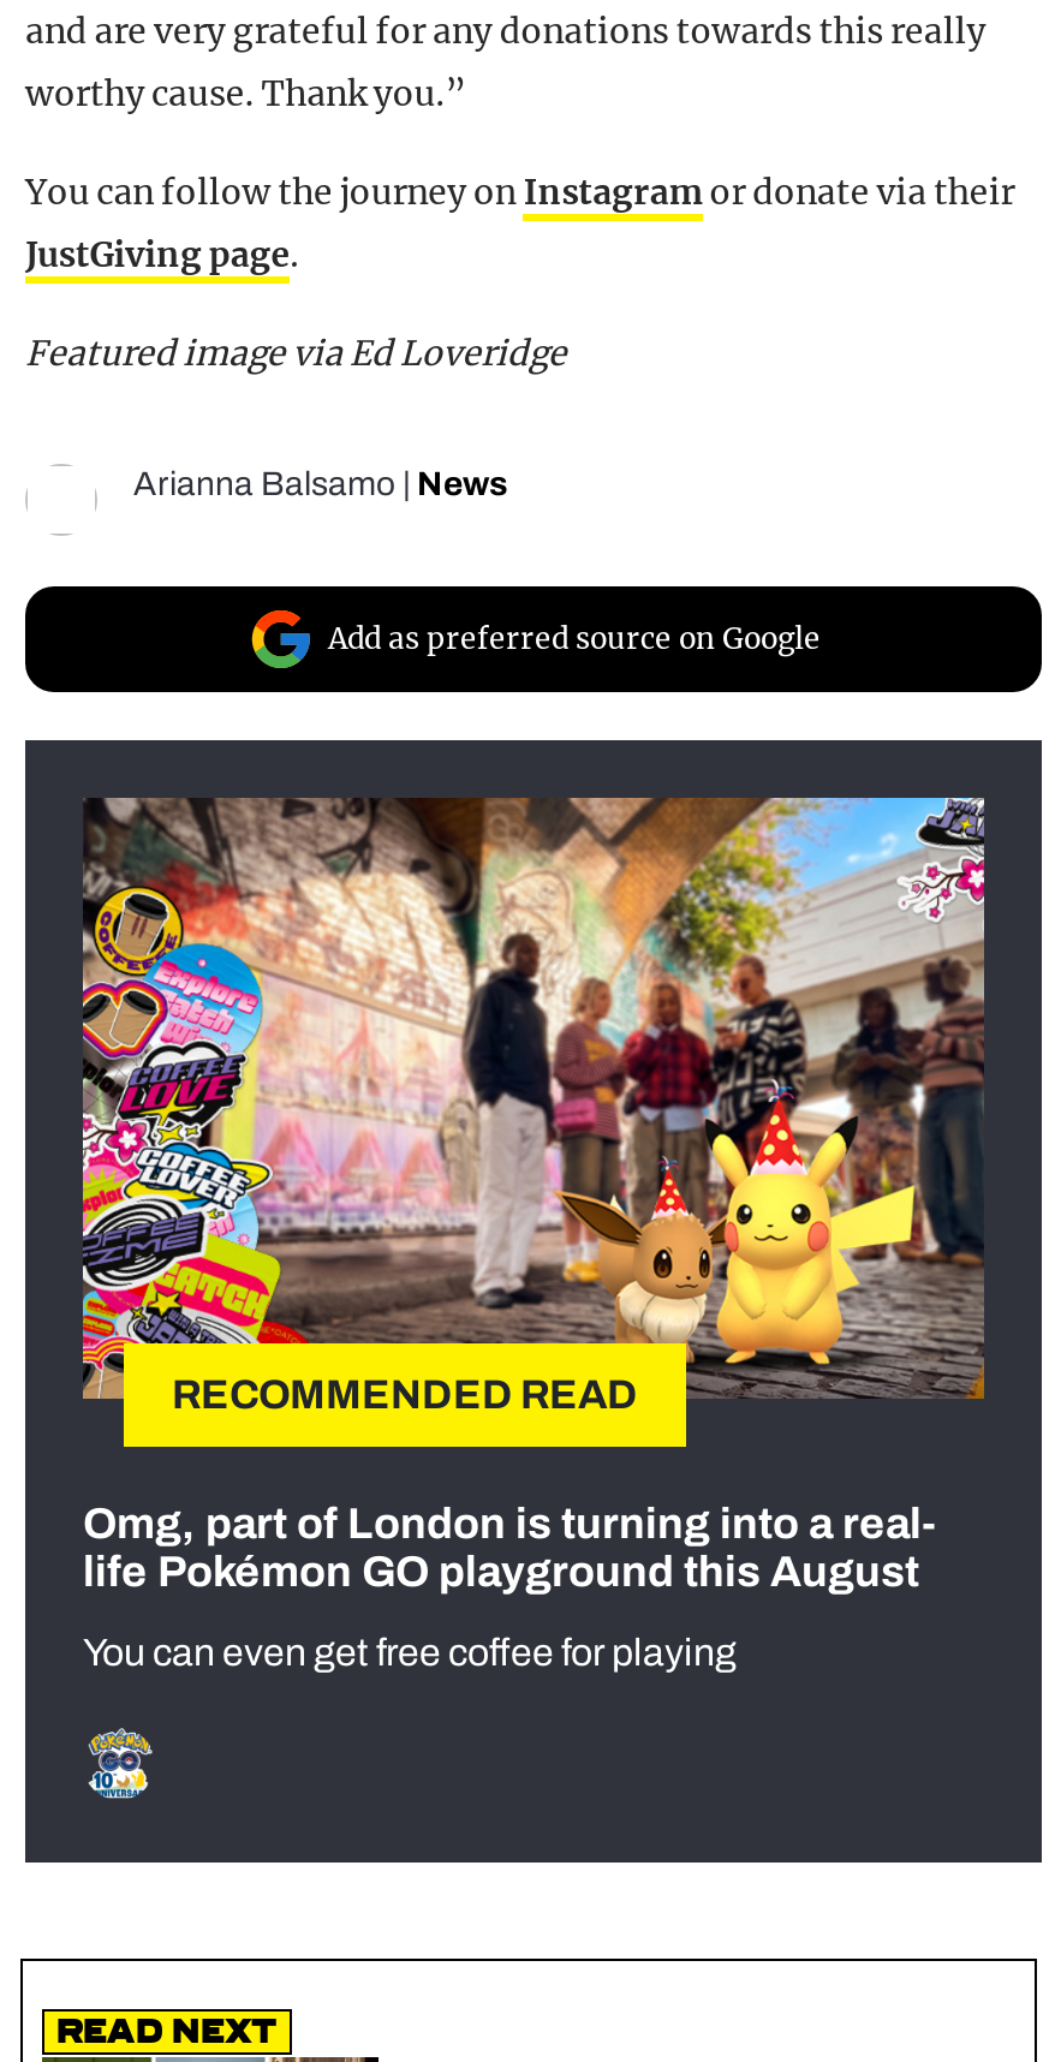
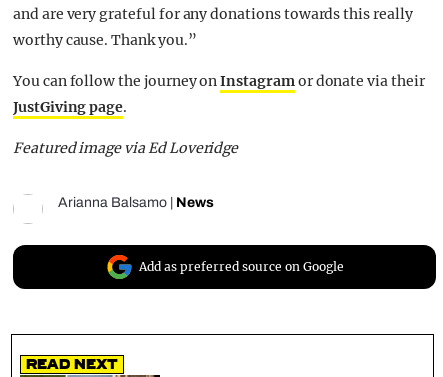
- [image]
- RECOMMENDED READ
- Omg, part of London is turning into a real-
- life Pokémon GO playground this August
- You can even get free coffee for playing
